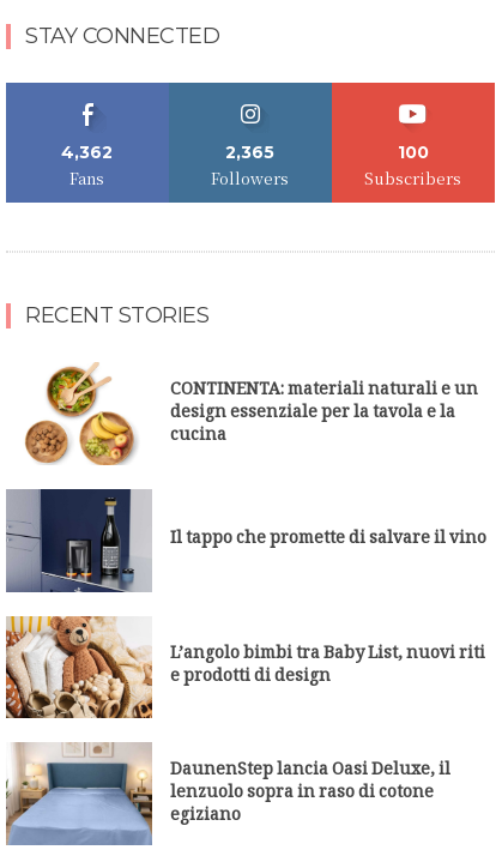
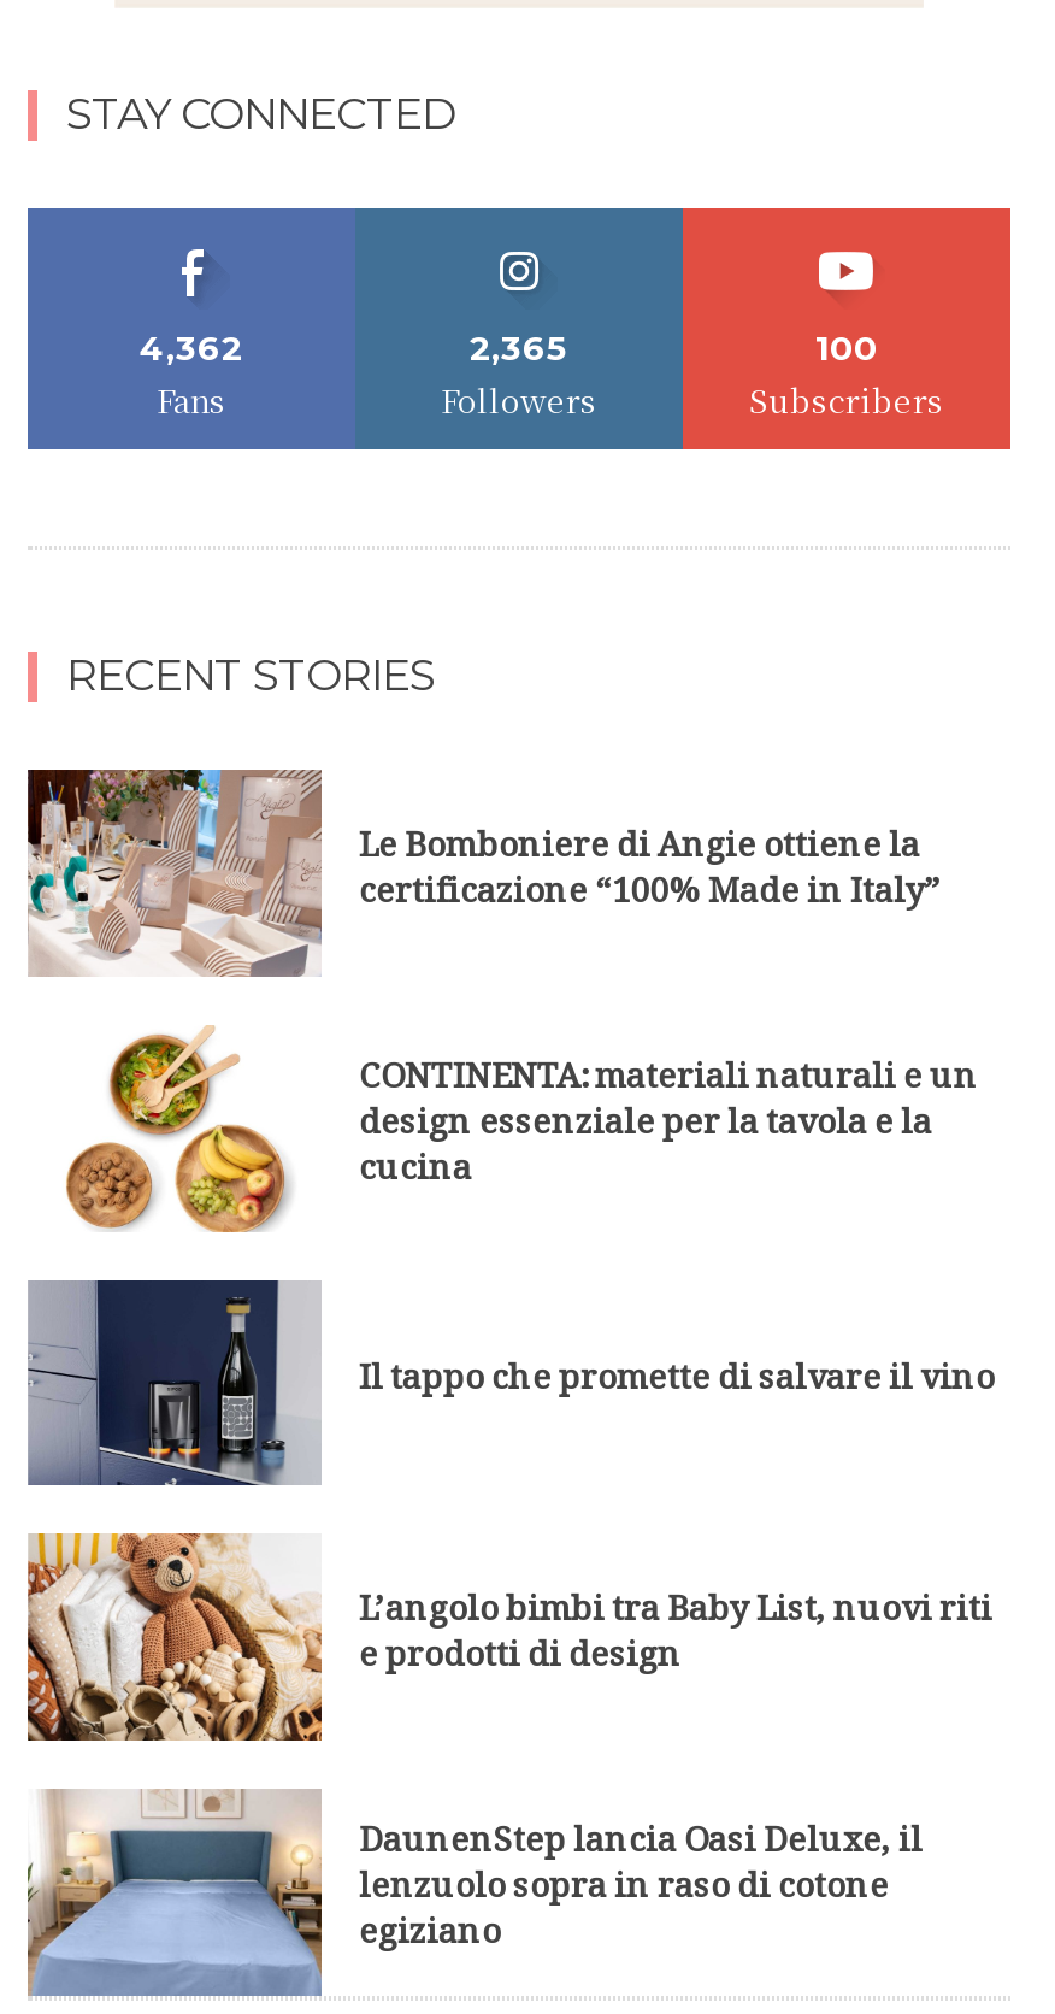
+ [image]
+ Le Bomboniere di Angie ottiene la
+ certificazione “100% Made in Italy”
